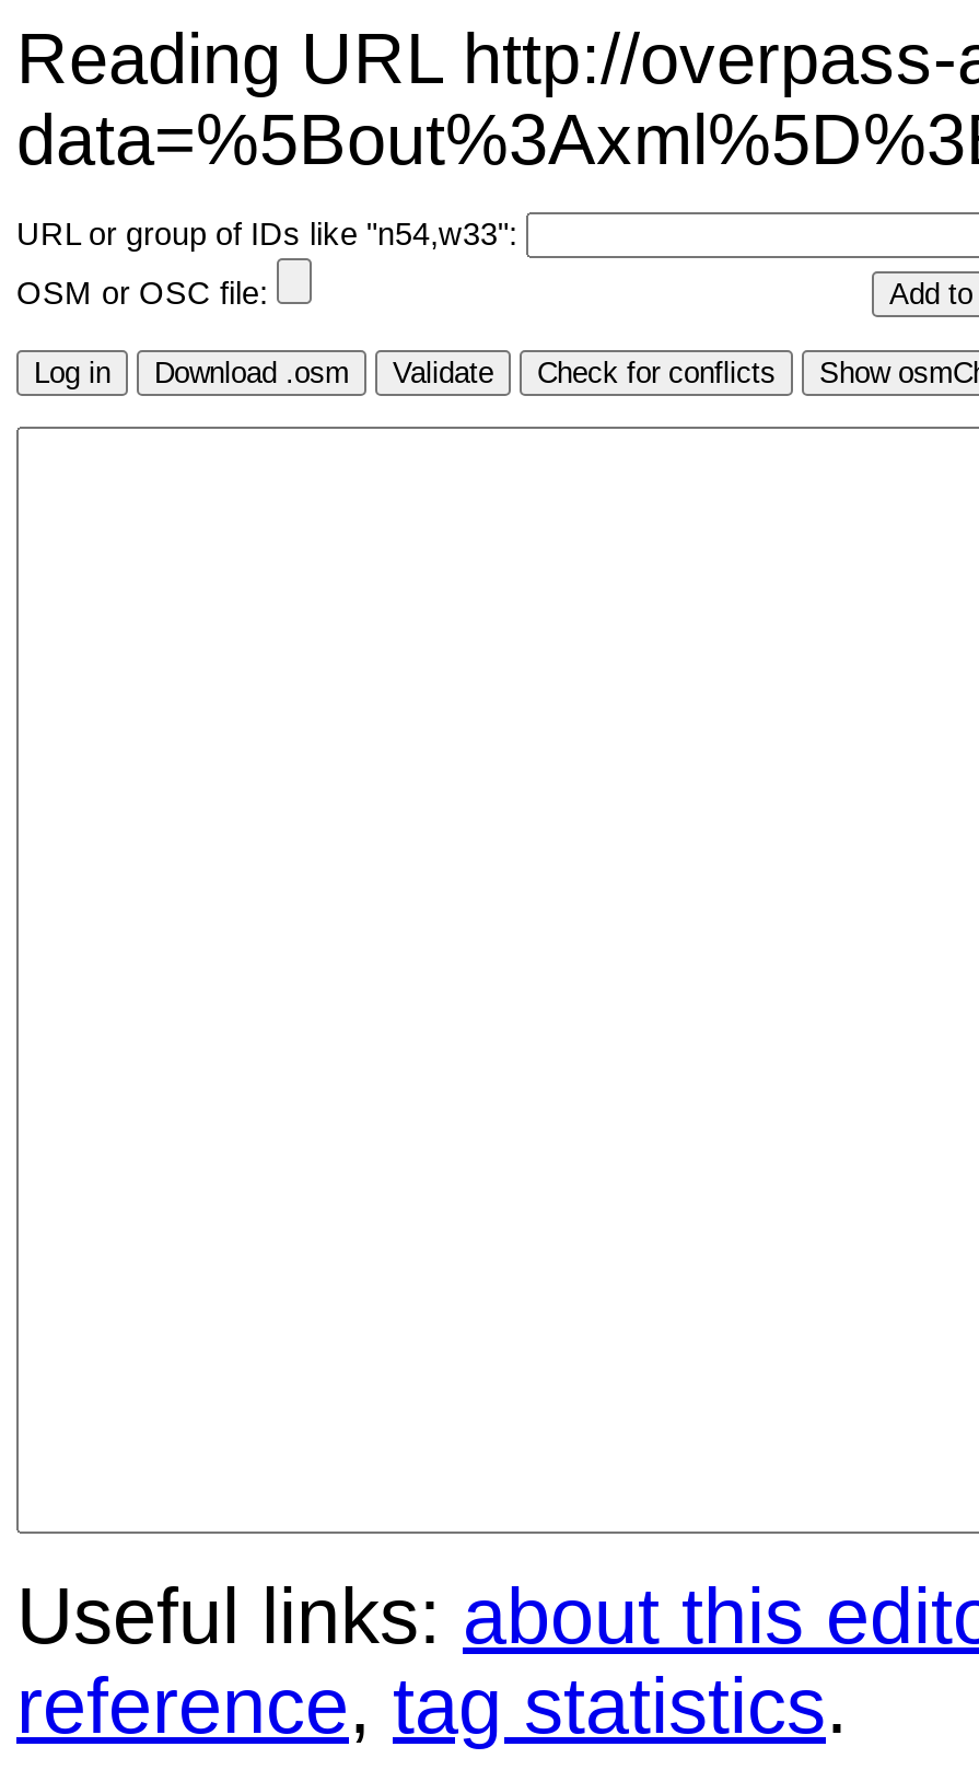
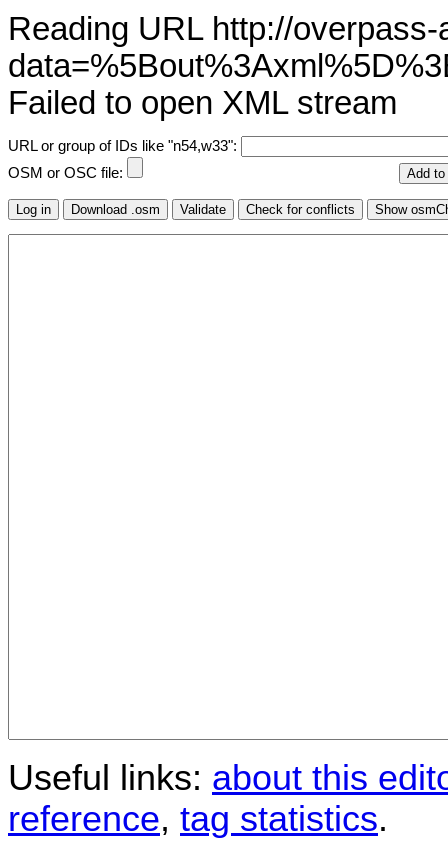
+ Failed to open XML stream
